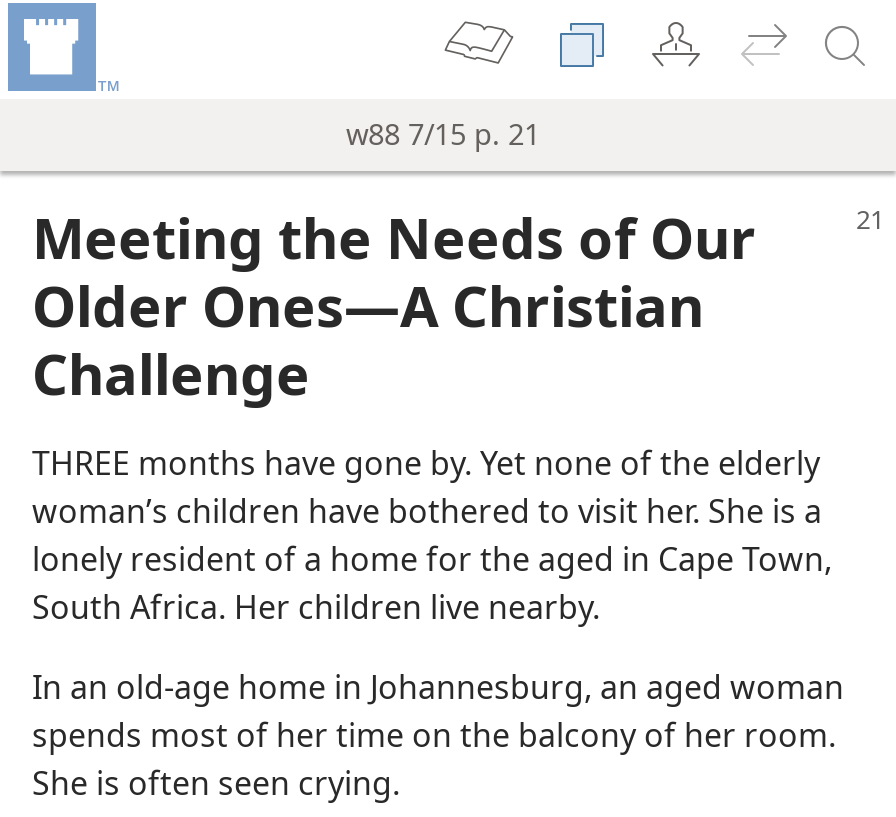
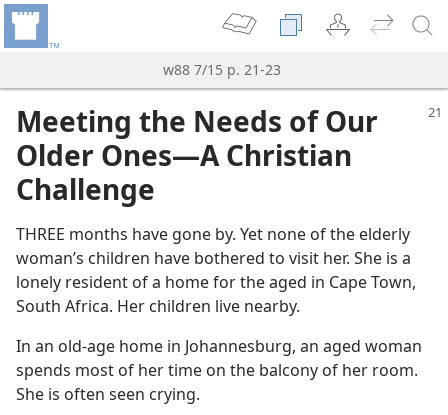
- w88 7/15 p. 21
+ w88 7/15 p. 21-23
